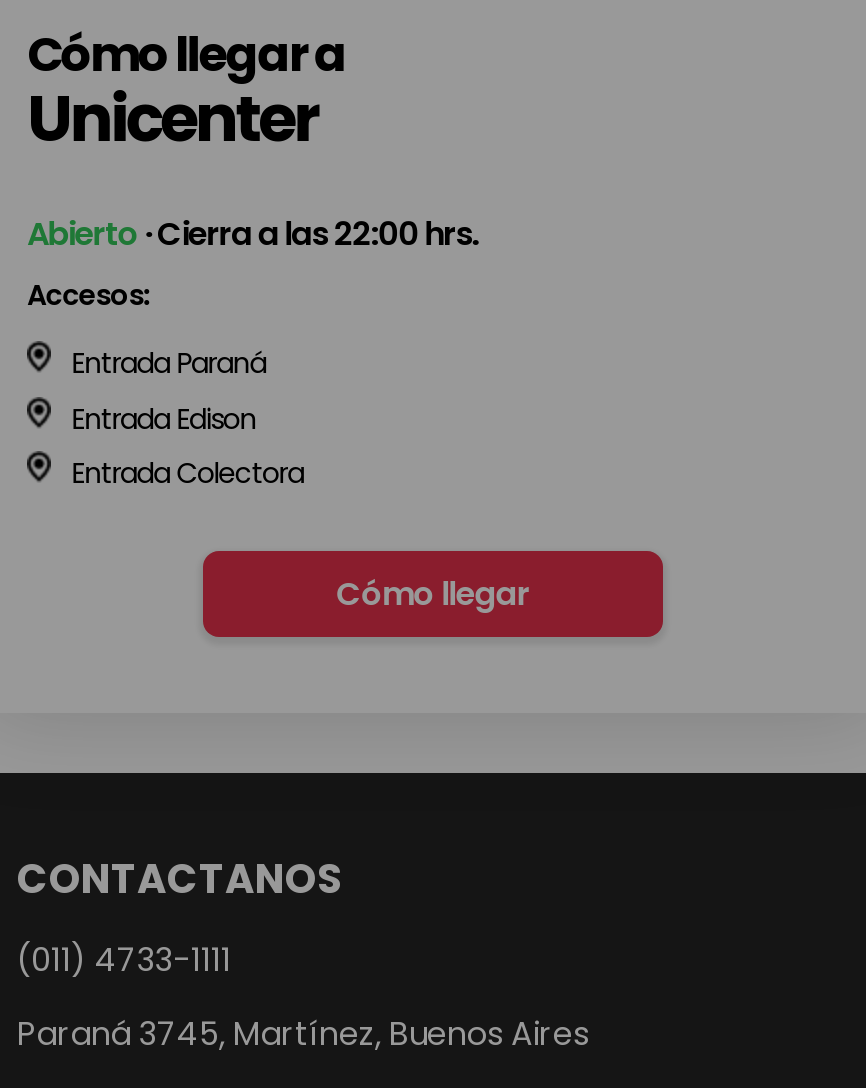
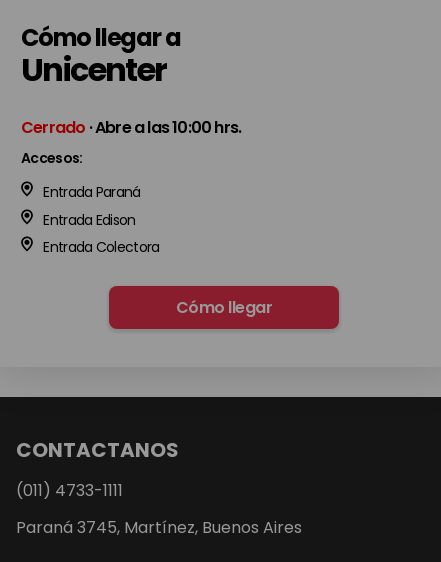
- Abierto · Cierra a las 22:00 hrs.
+ Cerrado · Abre a las 10:00 hrs.
